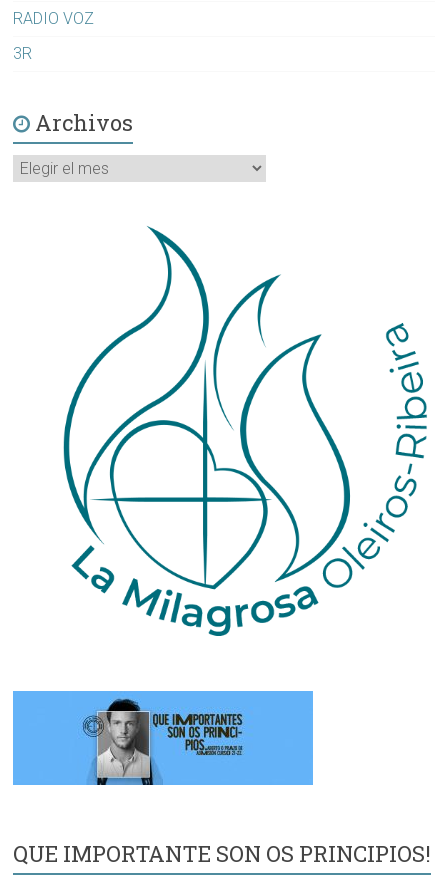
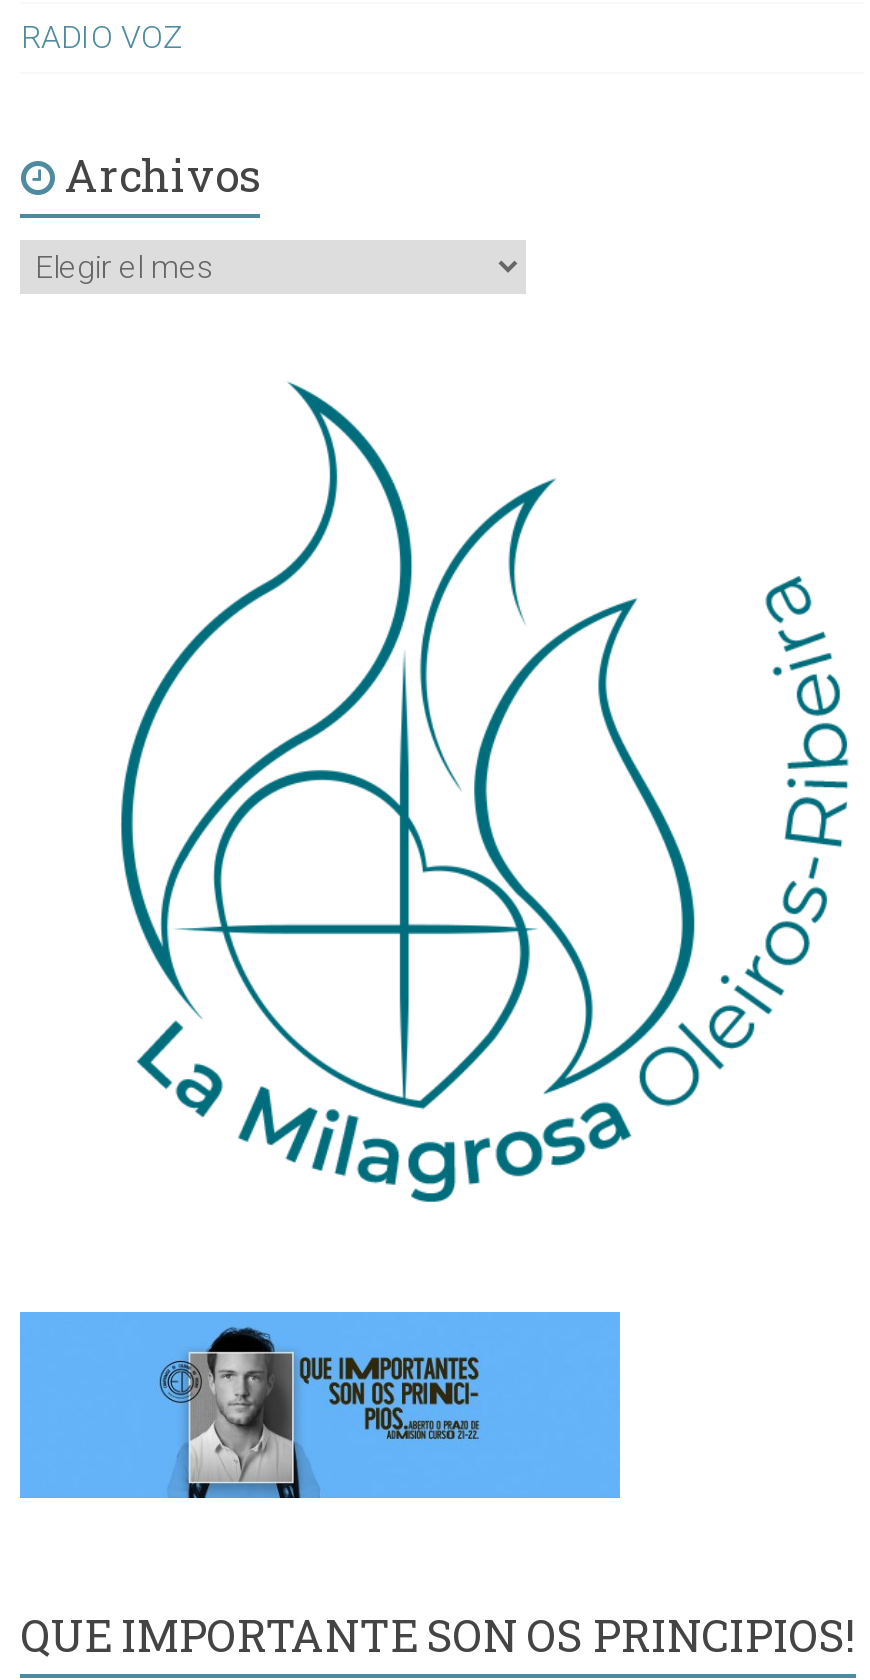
- 3R
